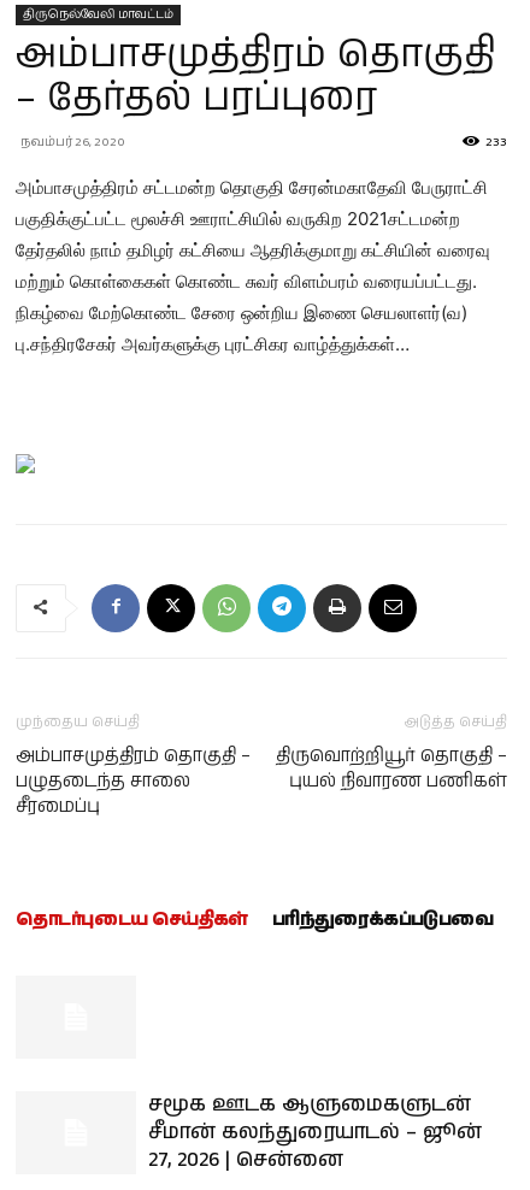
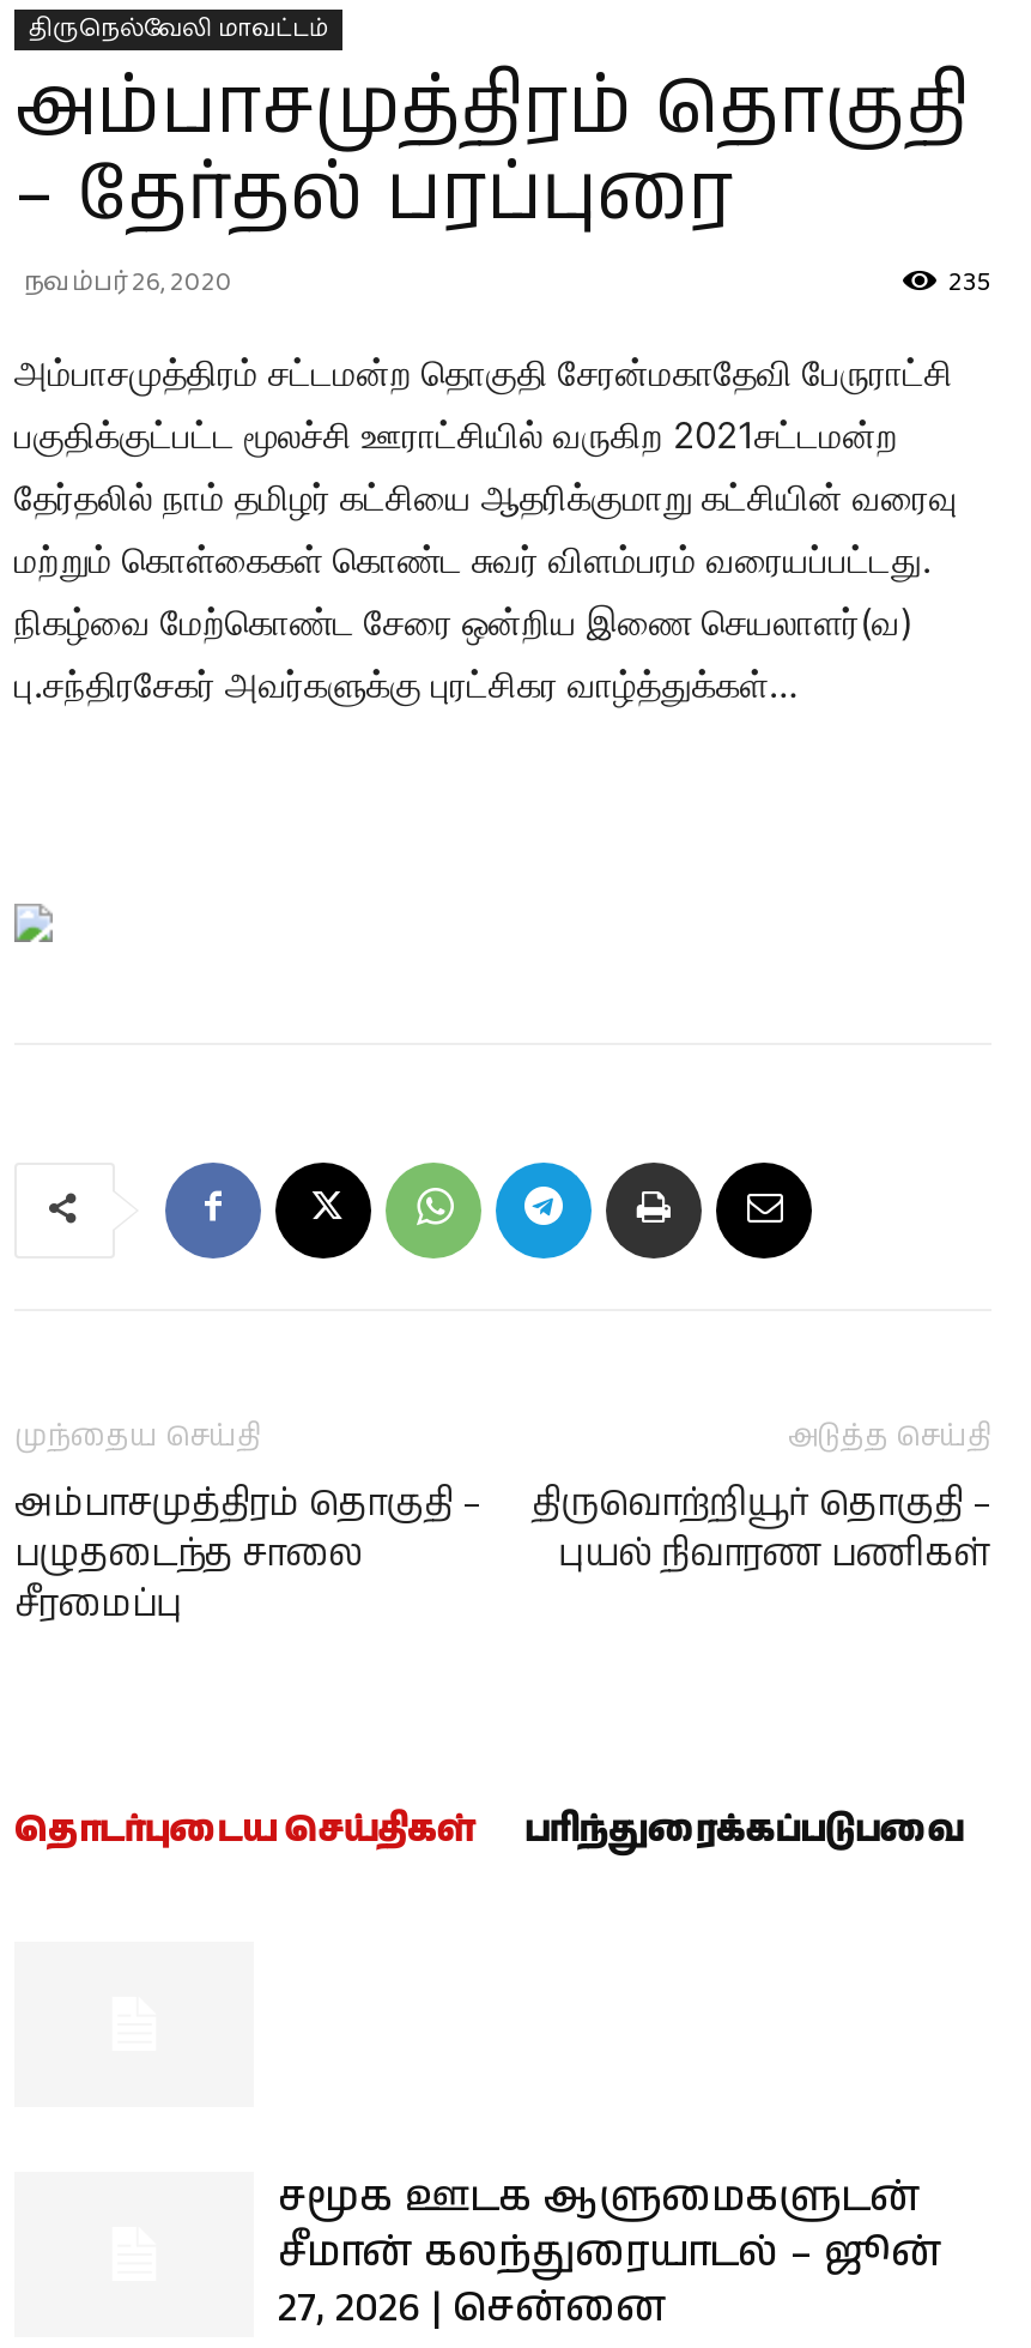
- 233
+ 235
